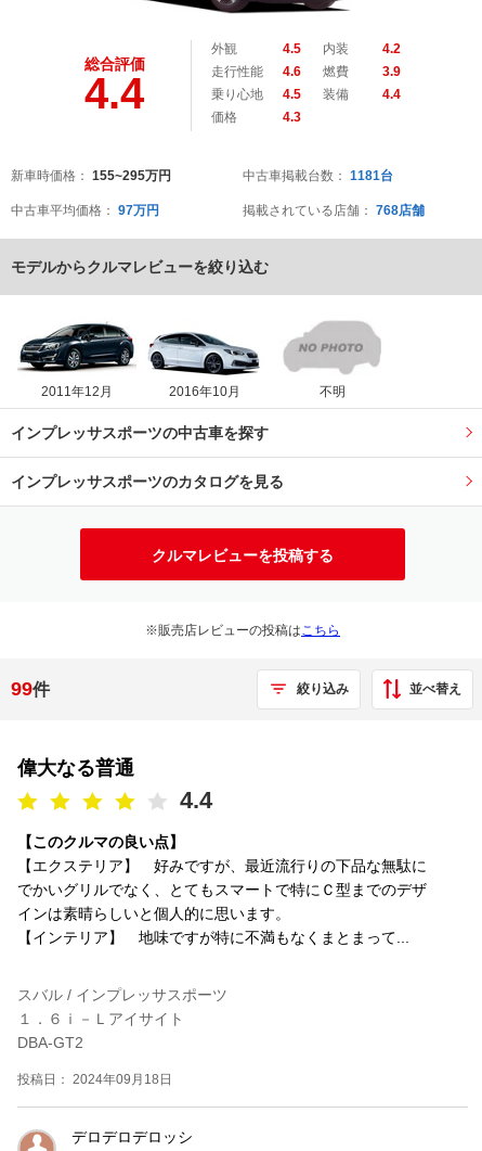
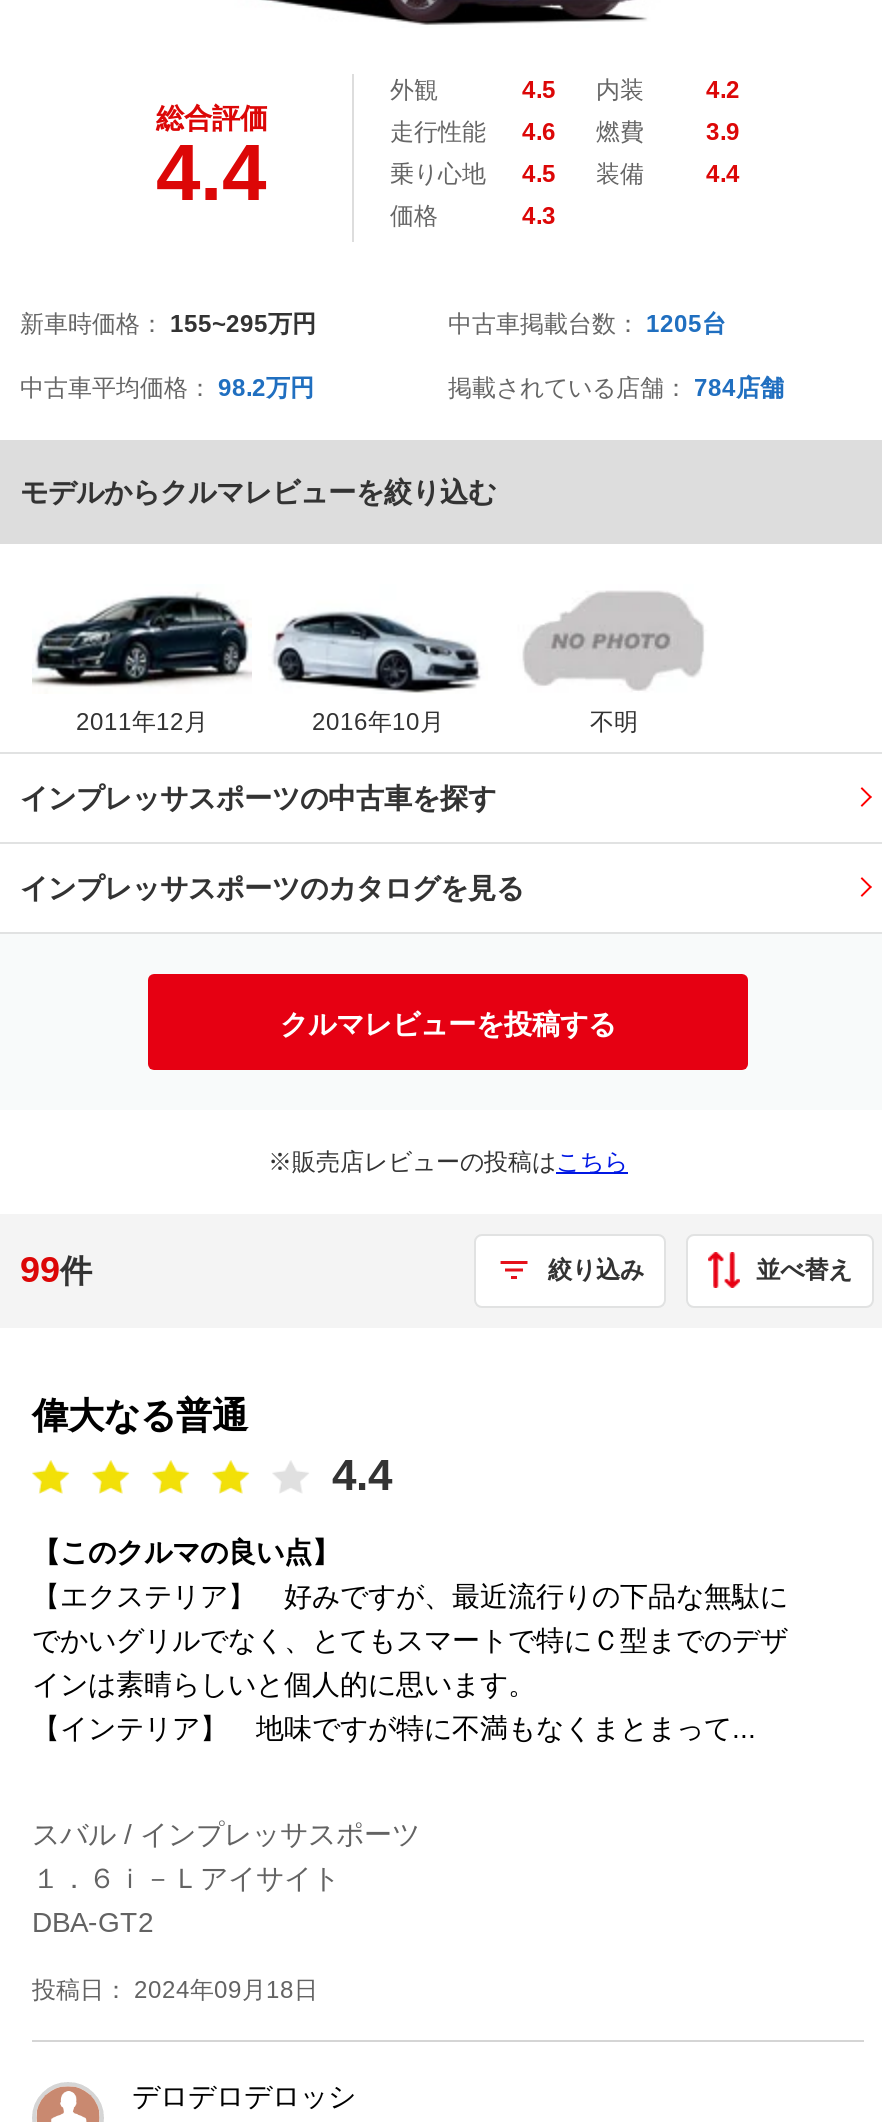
- 中古車掲載台数：1181台
+ 中古車掲載台数：1205台

- 中古車平均価格：97万円
+ 中古車平均価格：98.2万円

- 掲載されている店舗：768店舗
+ 掲載されている店舗：784店舗
